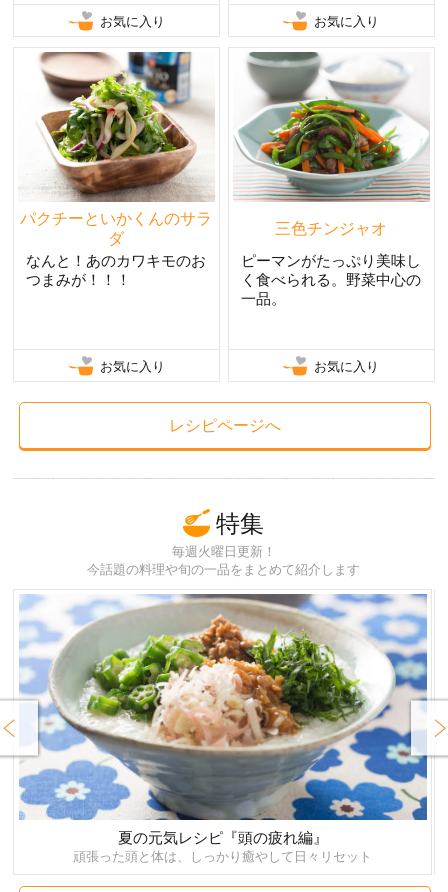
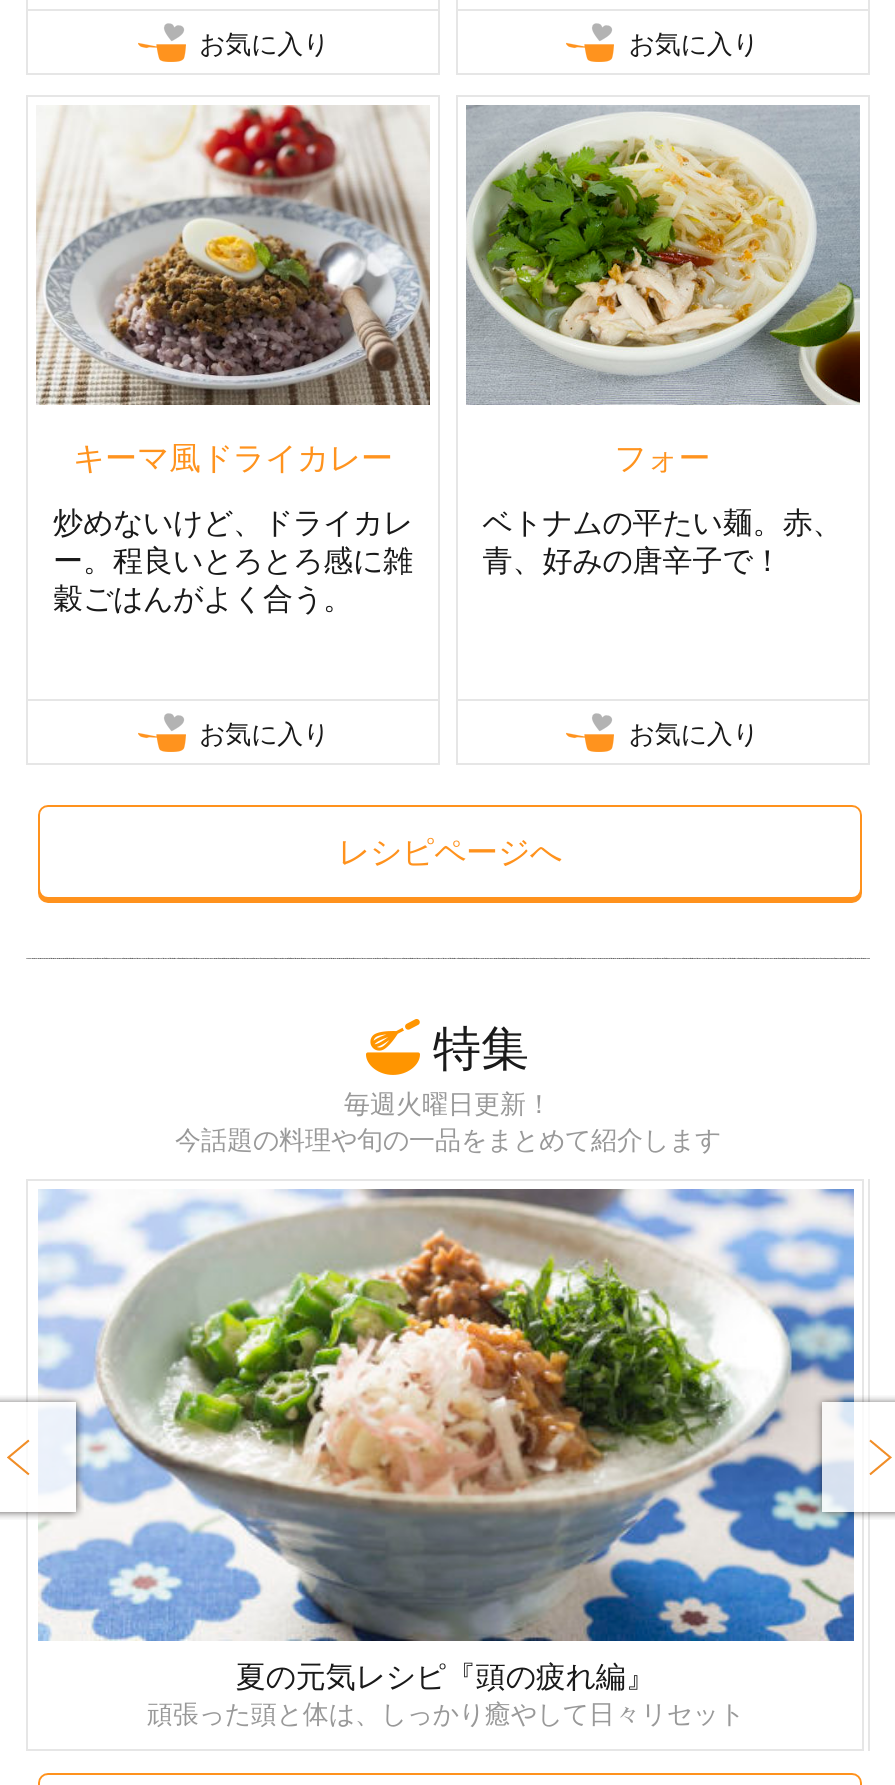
- [image]
- パクチーといかくんのサラ
- ダ
- なんと！あのカワキモのお
- つまみが！！！
+ [image]
+ キーマ風ドライカレー
+ 炒めないけど、ドライカレ
+ ー。程良いとろとろ感に雑
+ 穀ごはんがよく合う。

- [image]
- 三色チンジャオ
+ [image]
+ フォー

- ピーマンがたっぷり美味し
- く食べられる。野菜中心の
- 一品。
+ ベトナムの平たい麺。赤、
+ 青、好みの唐辛子で！
